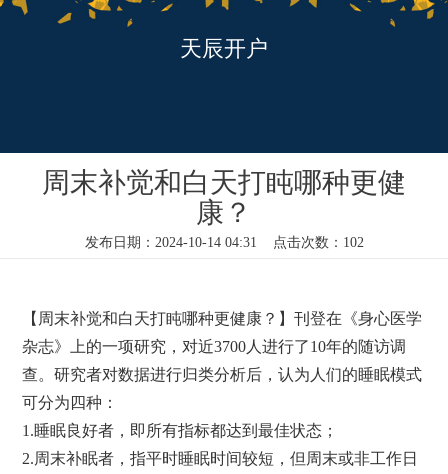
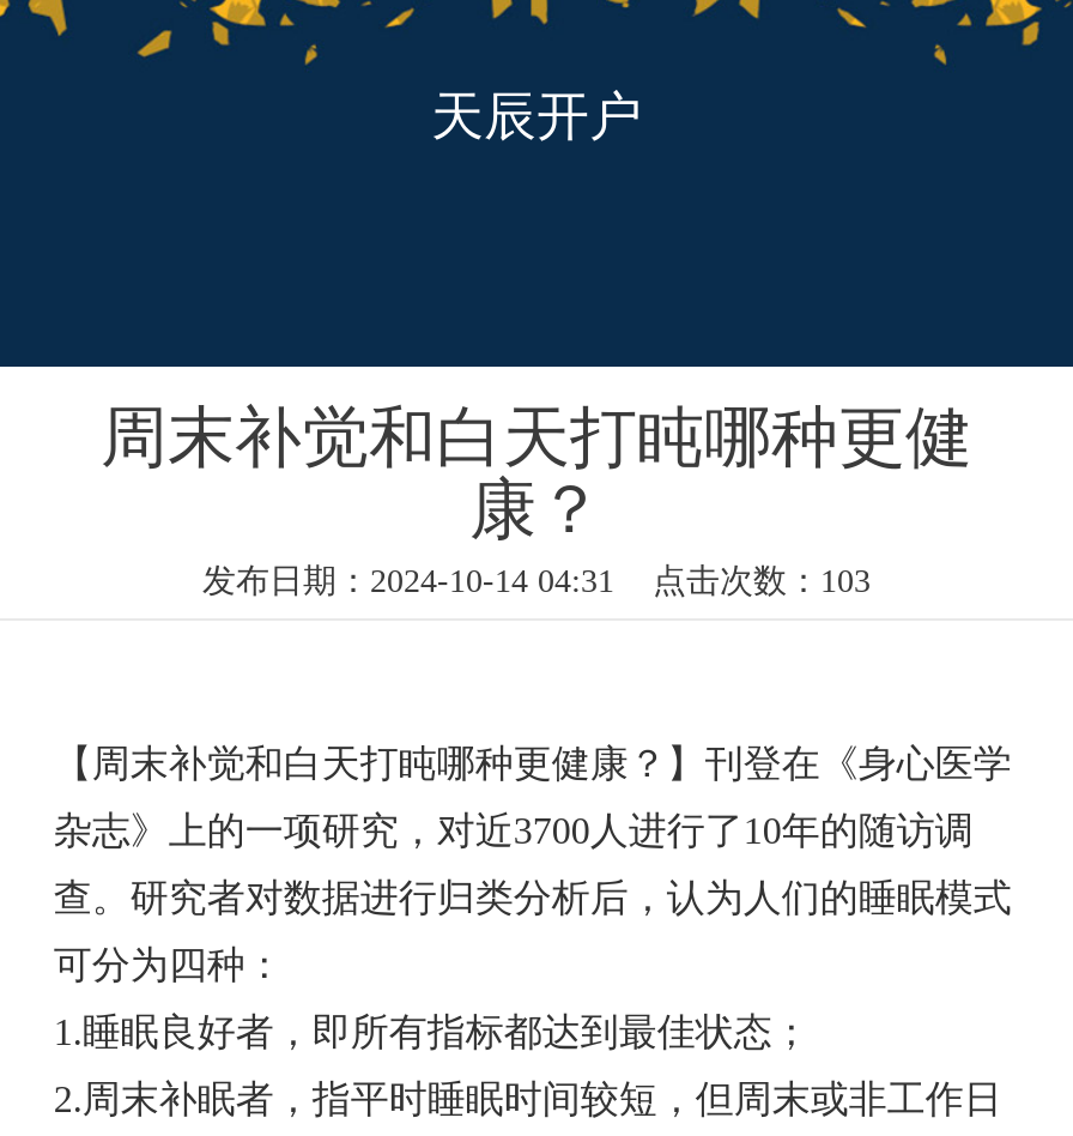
- 发布日期：2024-10-14 04:31 点击次数：102
+ 发布日期：2024-10-14 04:31 点击次数：103
